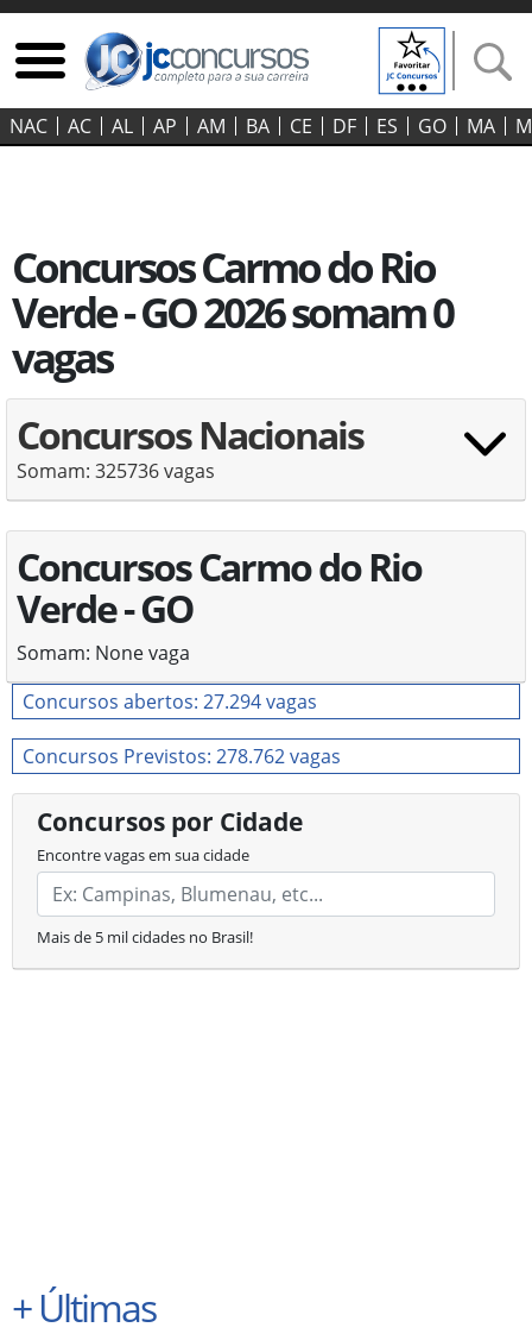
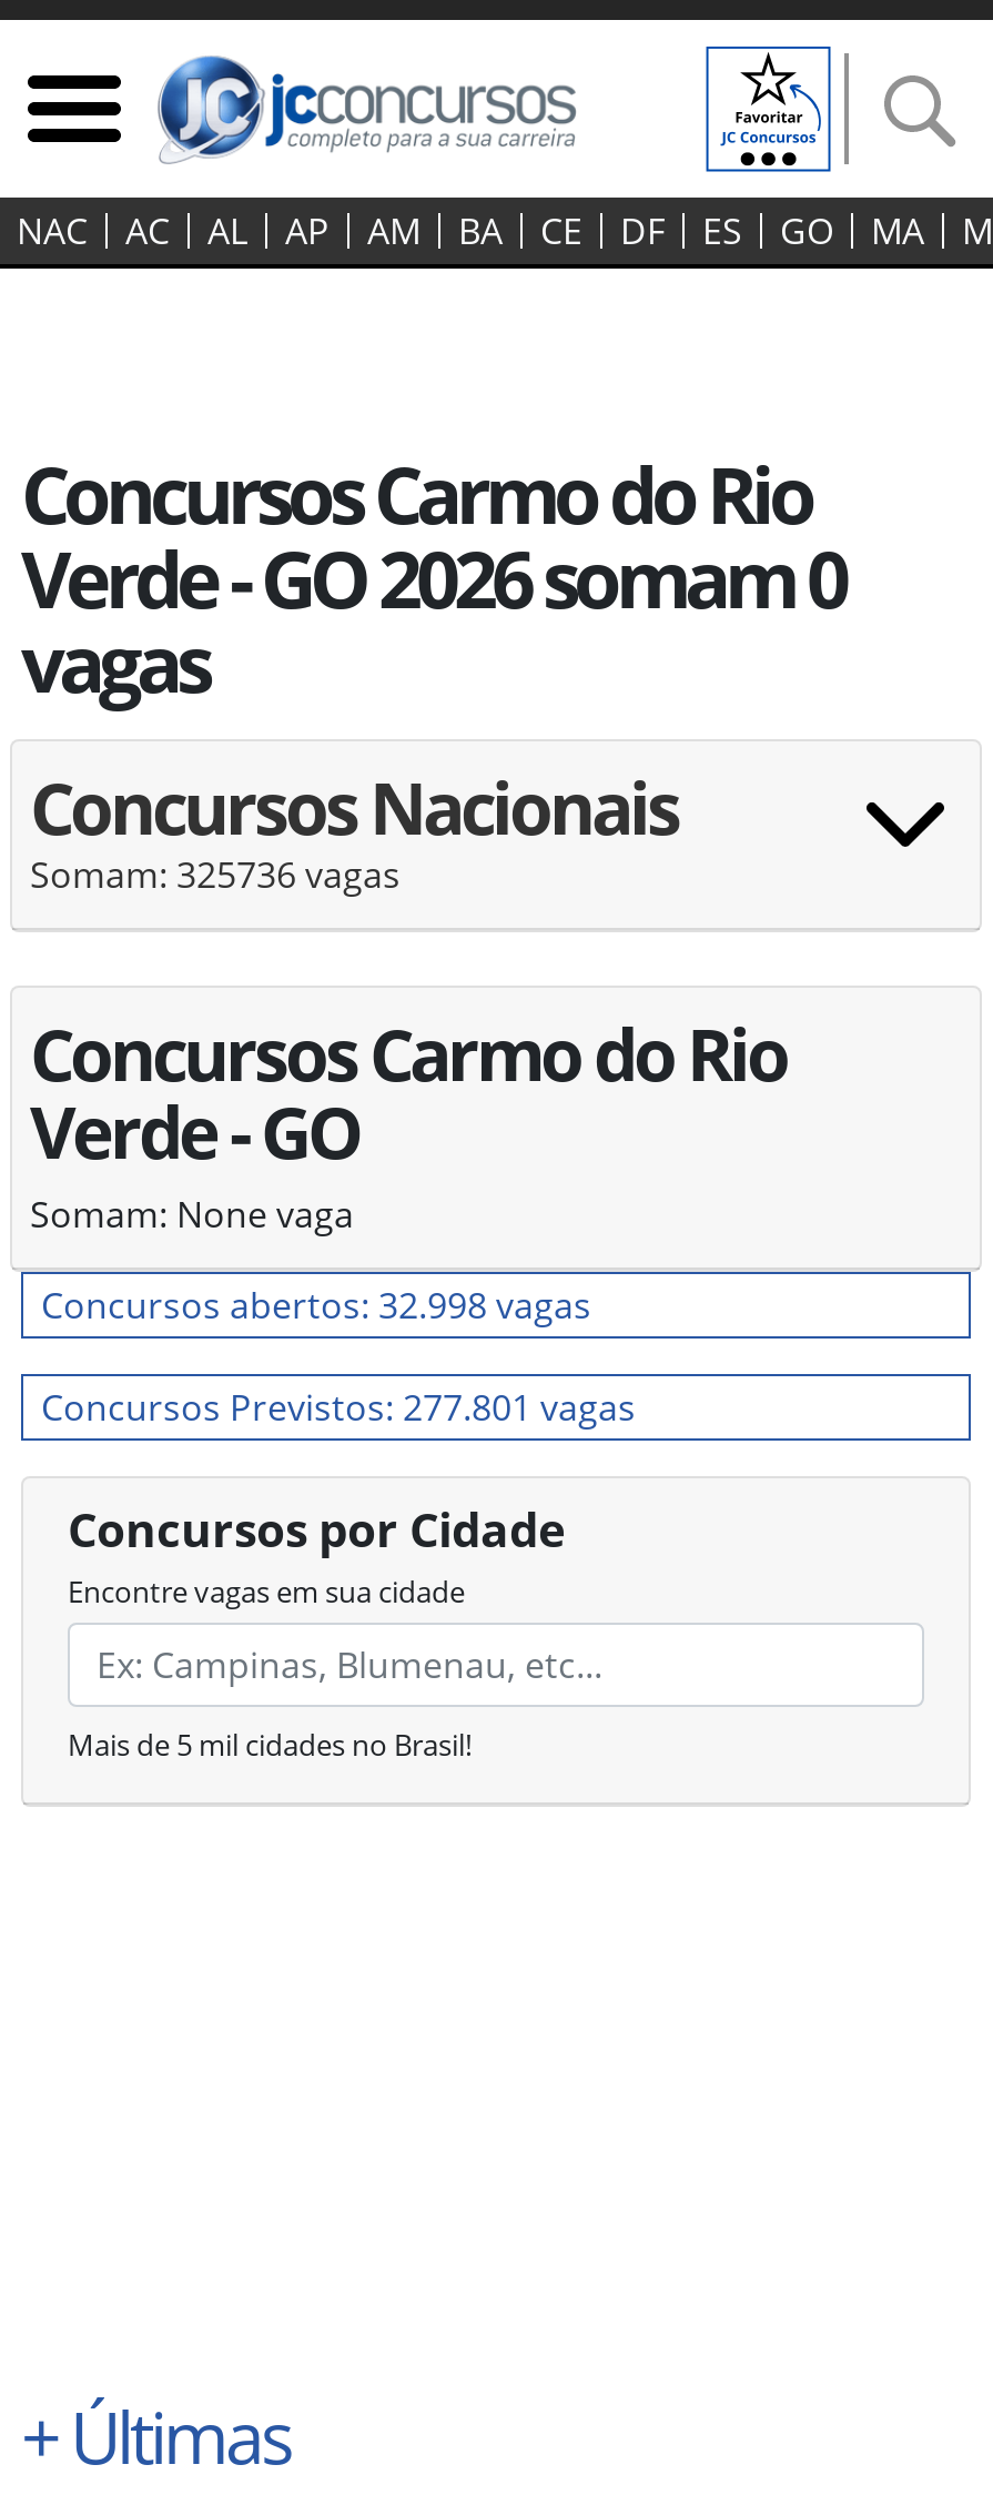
- Concursos abertos: 27.294 vagas
+ Concursos abertos: 32.998 vagas

- Concursos Previstos: 278.762 vagas
+ Concursos Previstos: 277.801 vagas
